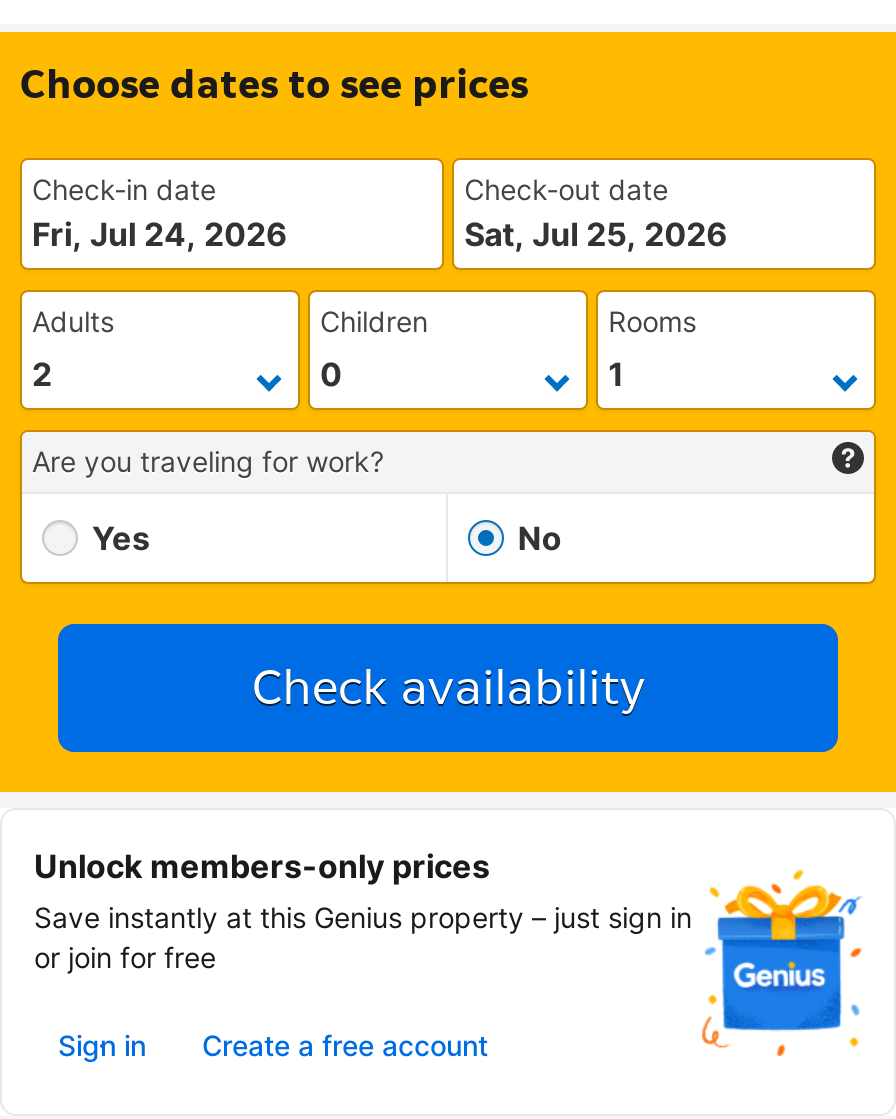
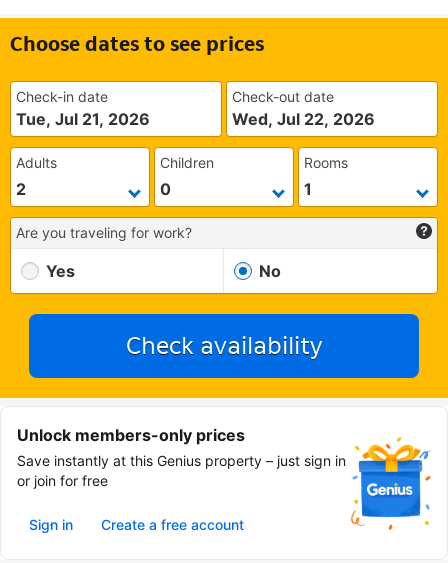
- Fri, Jul 24, 2026
+ Tue, Jul 21, 2026

- Sat, Jul 25, 2026
+ Wed, Jul 22, 2026
